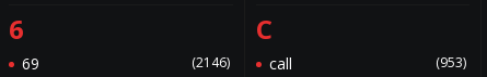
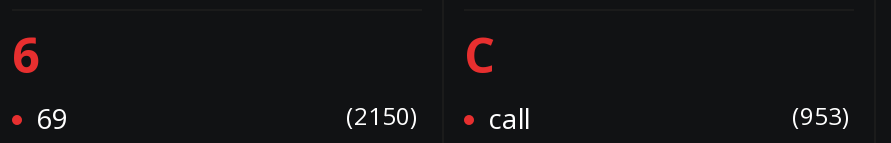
- (2146)
+ (2150)
